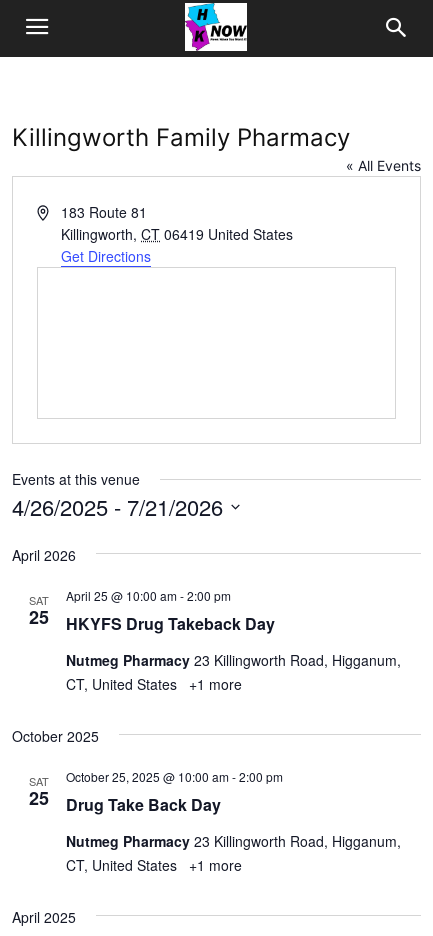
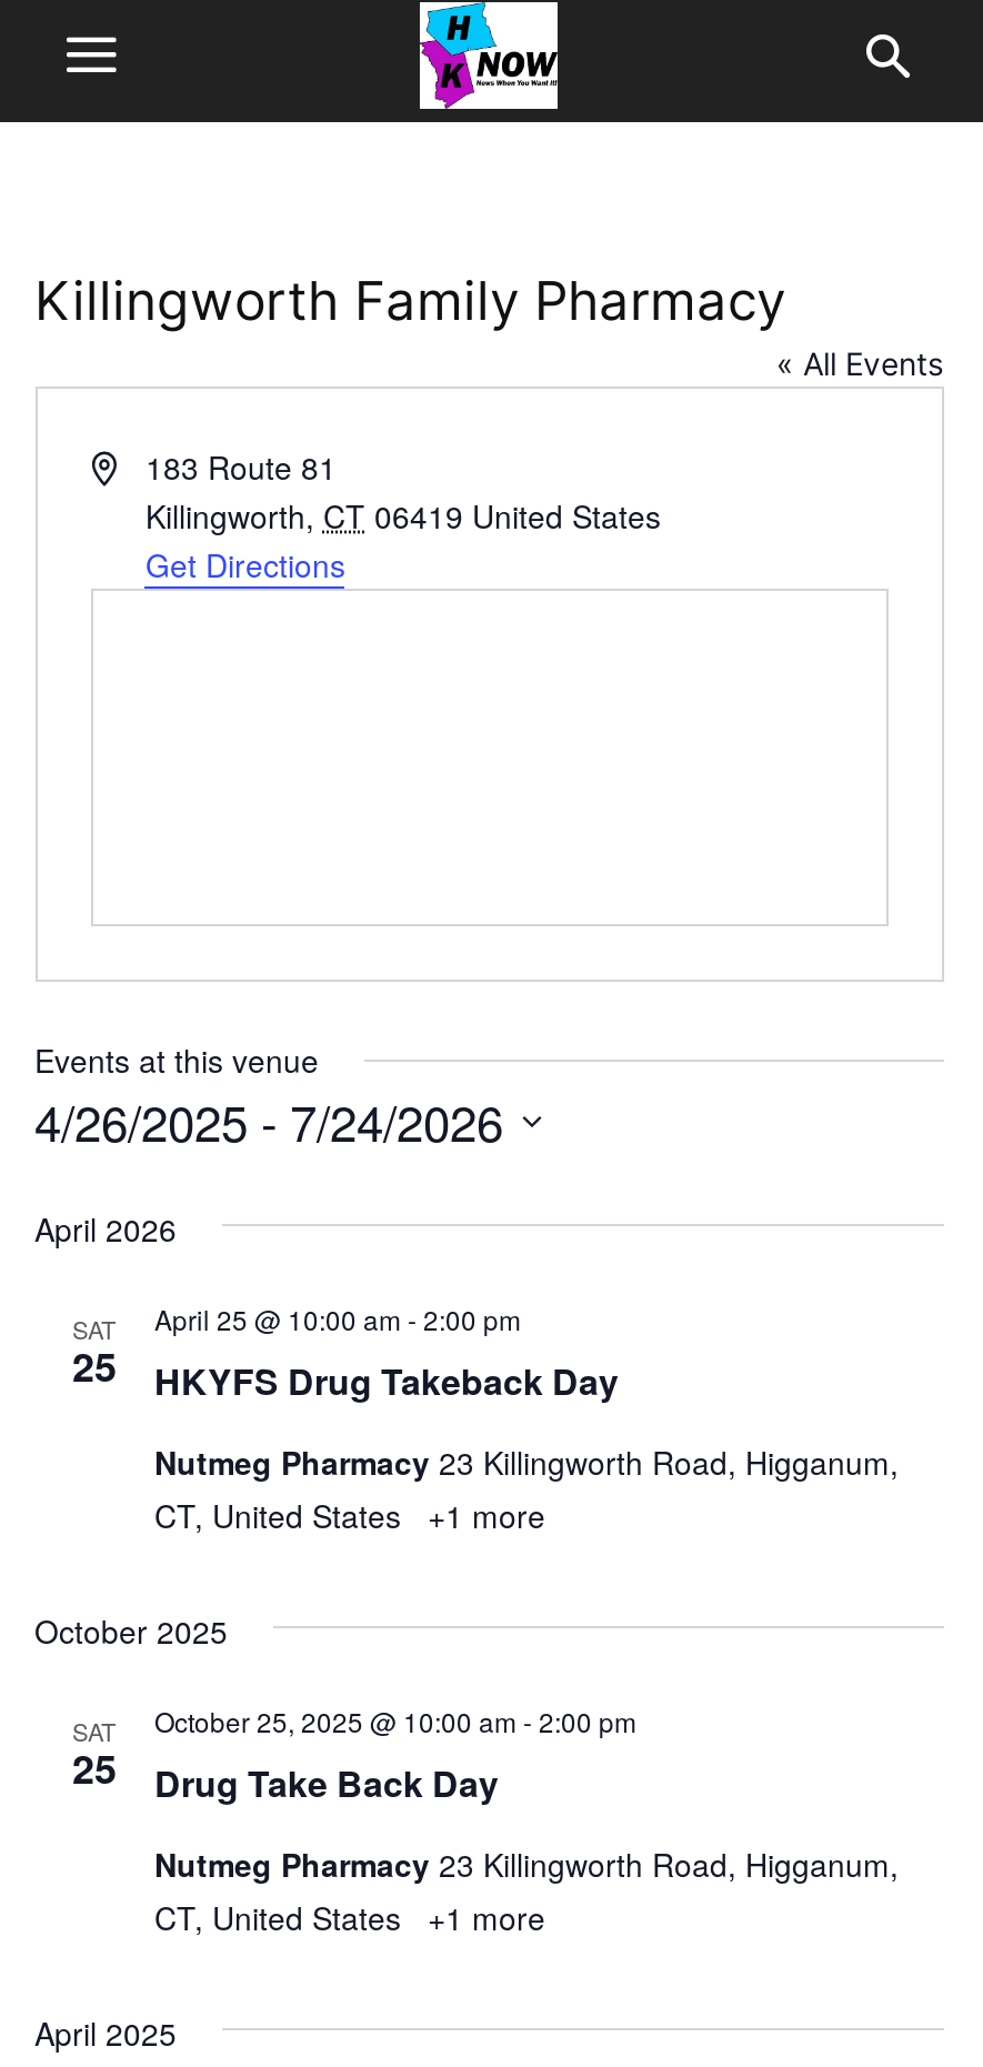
- 4/26/2025 - 7/21/2026
+ 4/26/2025 - 7/24/2026
